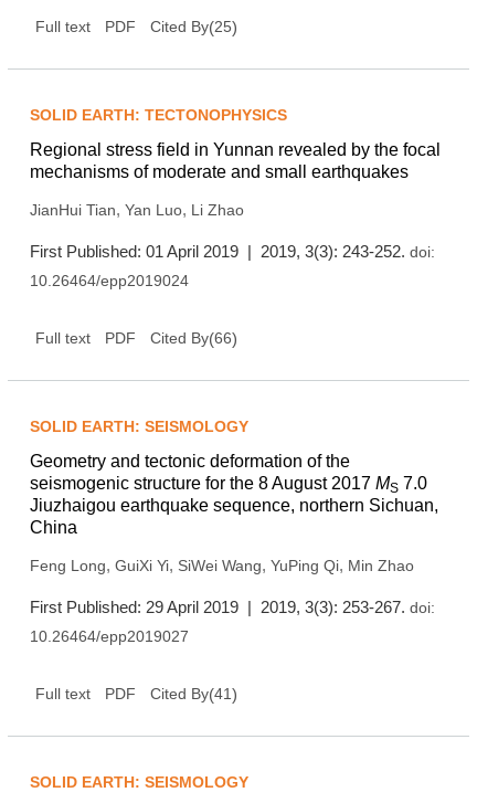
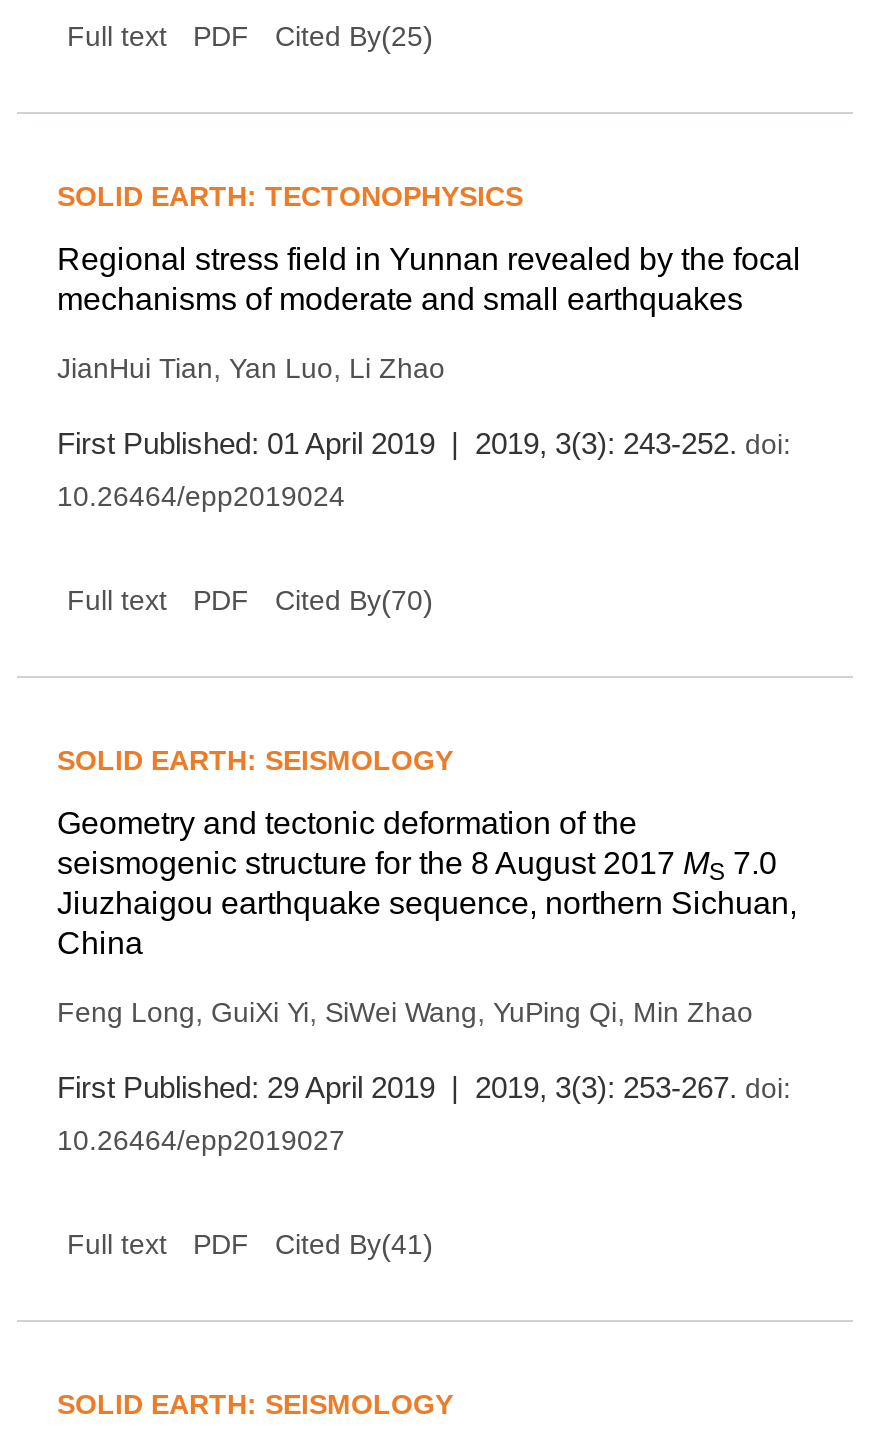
- Full text PDF Cited By(66)
+ Full text PDF Cited By(70)
